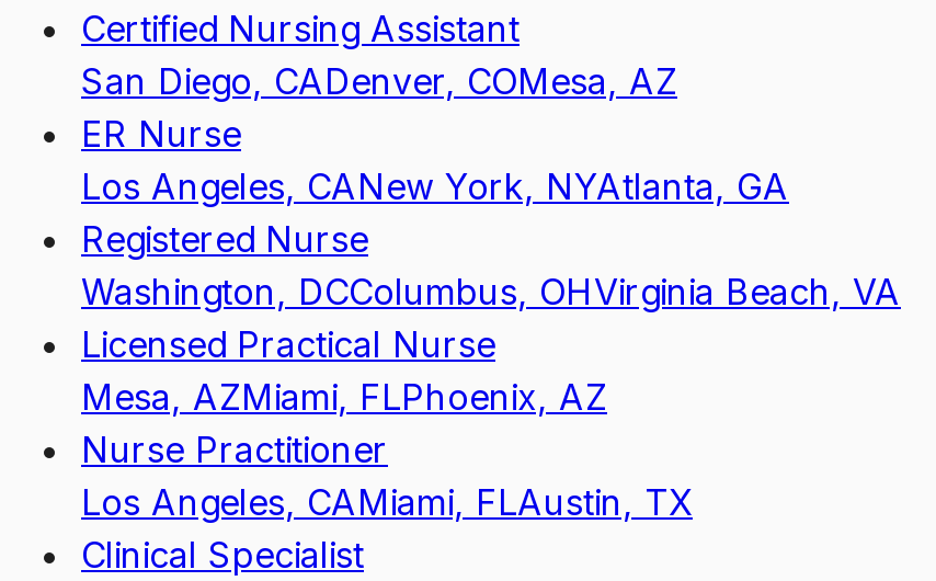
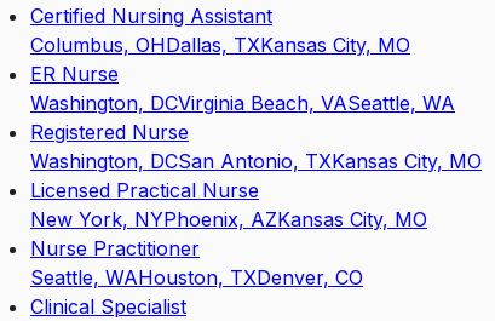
- San Diego, CA Denver, COMesa, AZ
+ Columbus, OH Dallas, TXKansas City, MO

- Los Angeles, CA New York, NYAtlanta, GA
+ Washington, DC Virginia Beach, VASeattle, WA

- Washington, DCColumbus, OHVirginia Beach, VA
+ Washington, DCSan Antonio, TXKansas City, MO

- Mesa, AZMiami, FLPhoenix, AZ
+ New York, NYPhoenix, AZKansas City, MO

- Los Angeles, CA Miami, FLAustin, TX
+ Seattle, WA Houston, TXDenver, CO
